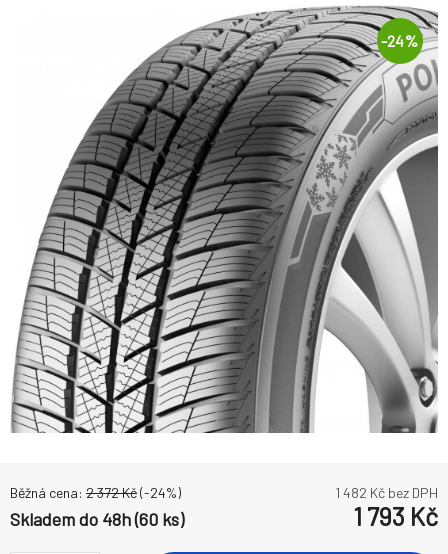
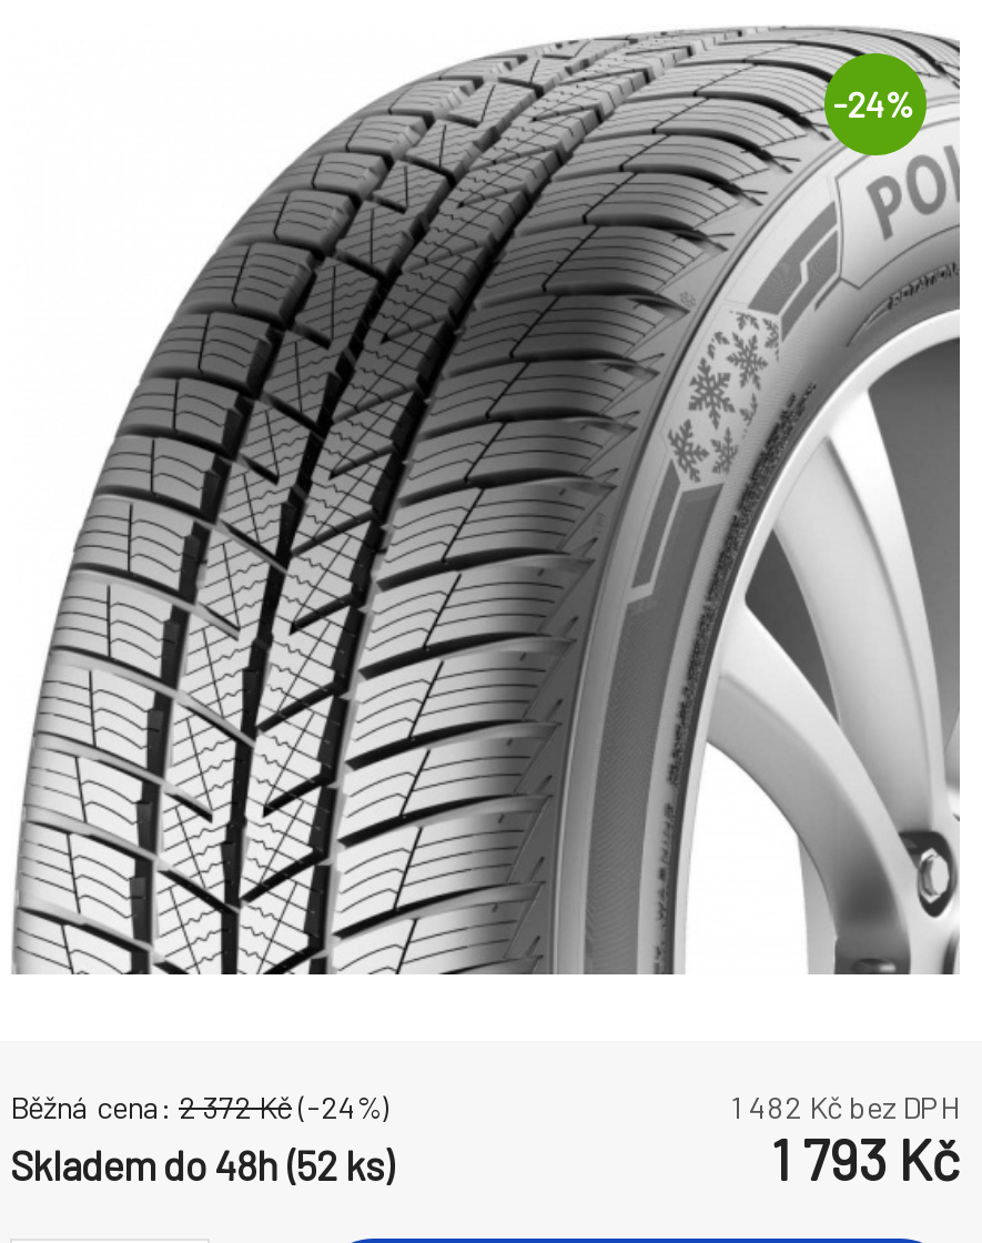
- Skladem do 48h (60 ks)
+ Skladem do 48h (52 ks)
